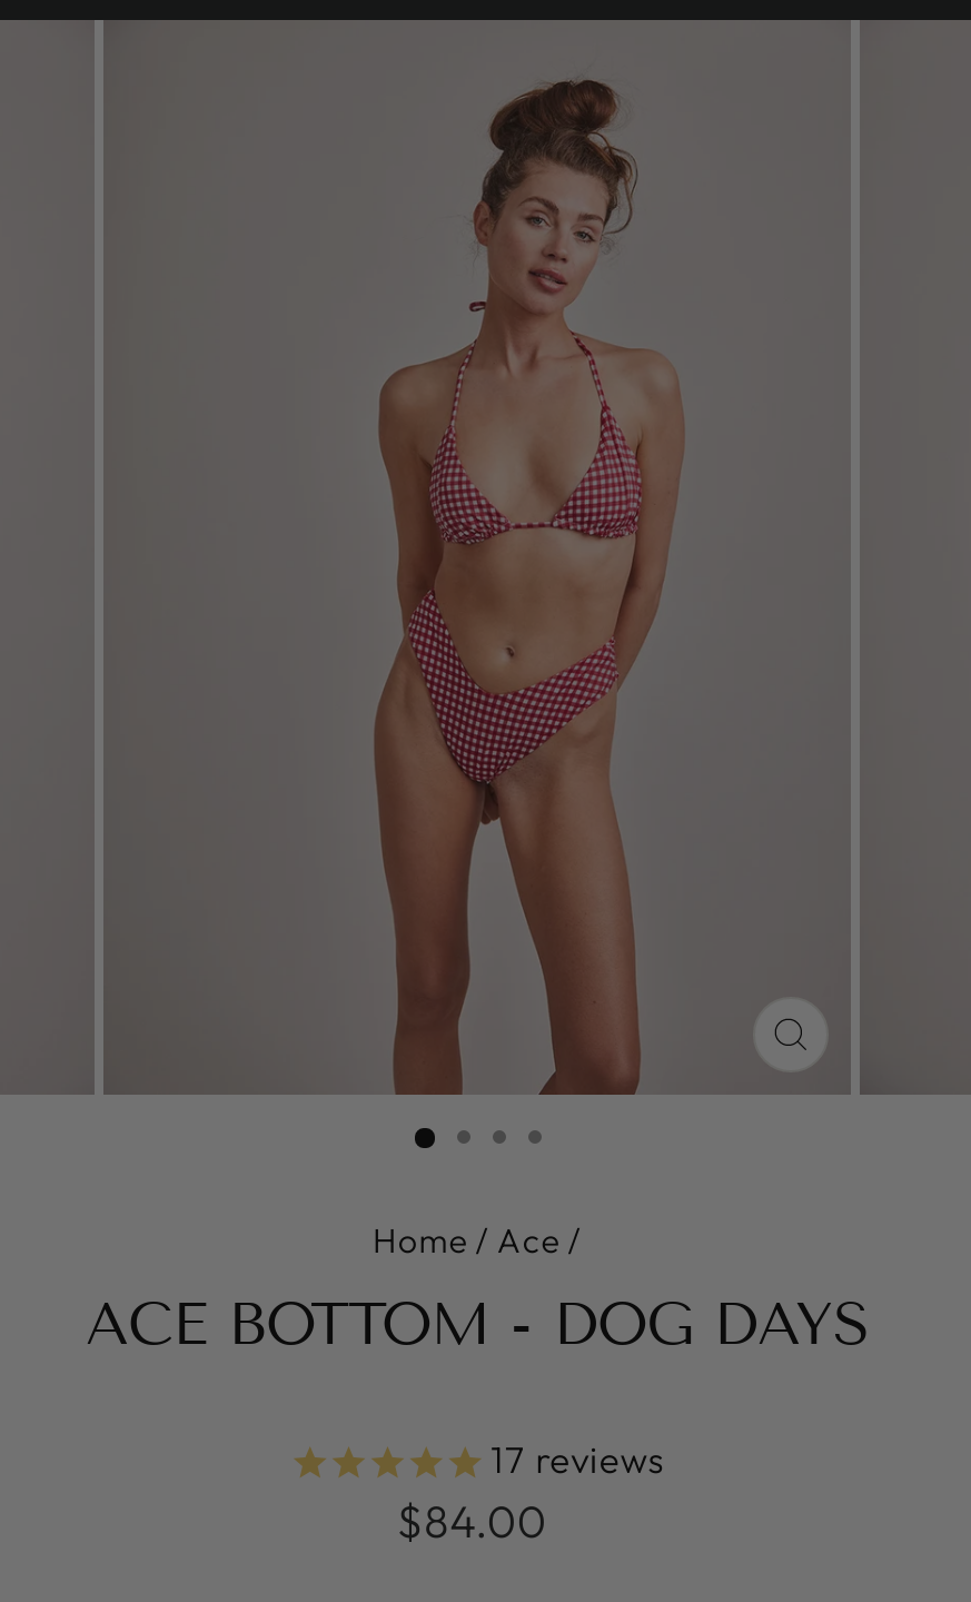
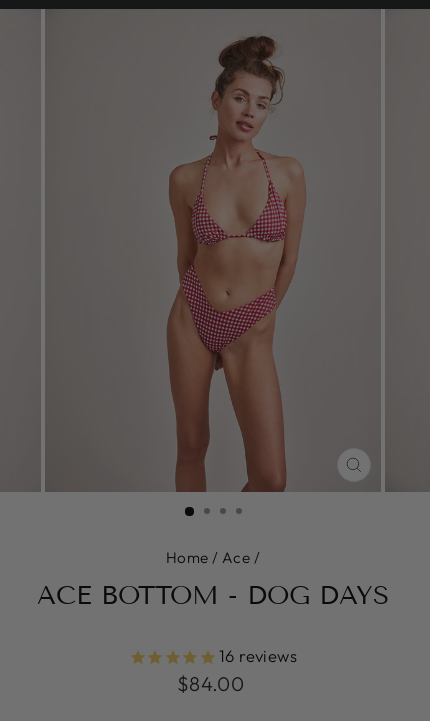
- 17 reviews
+ 16 reviews
